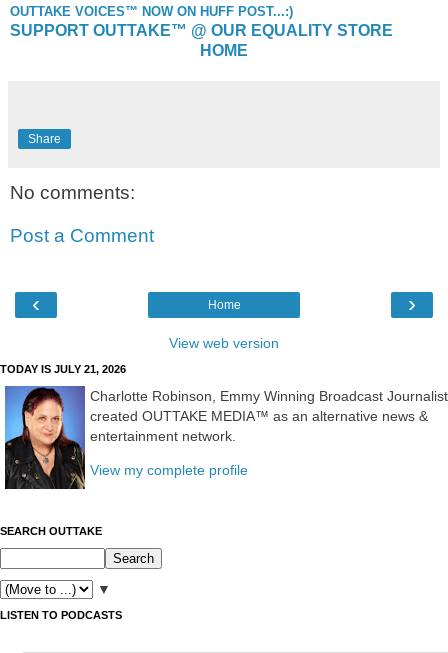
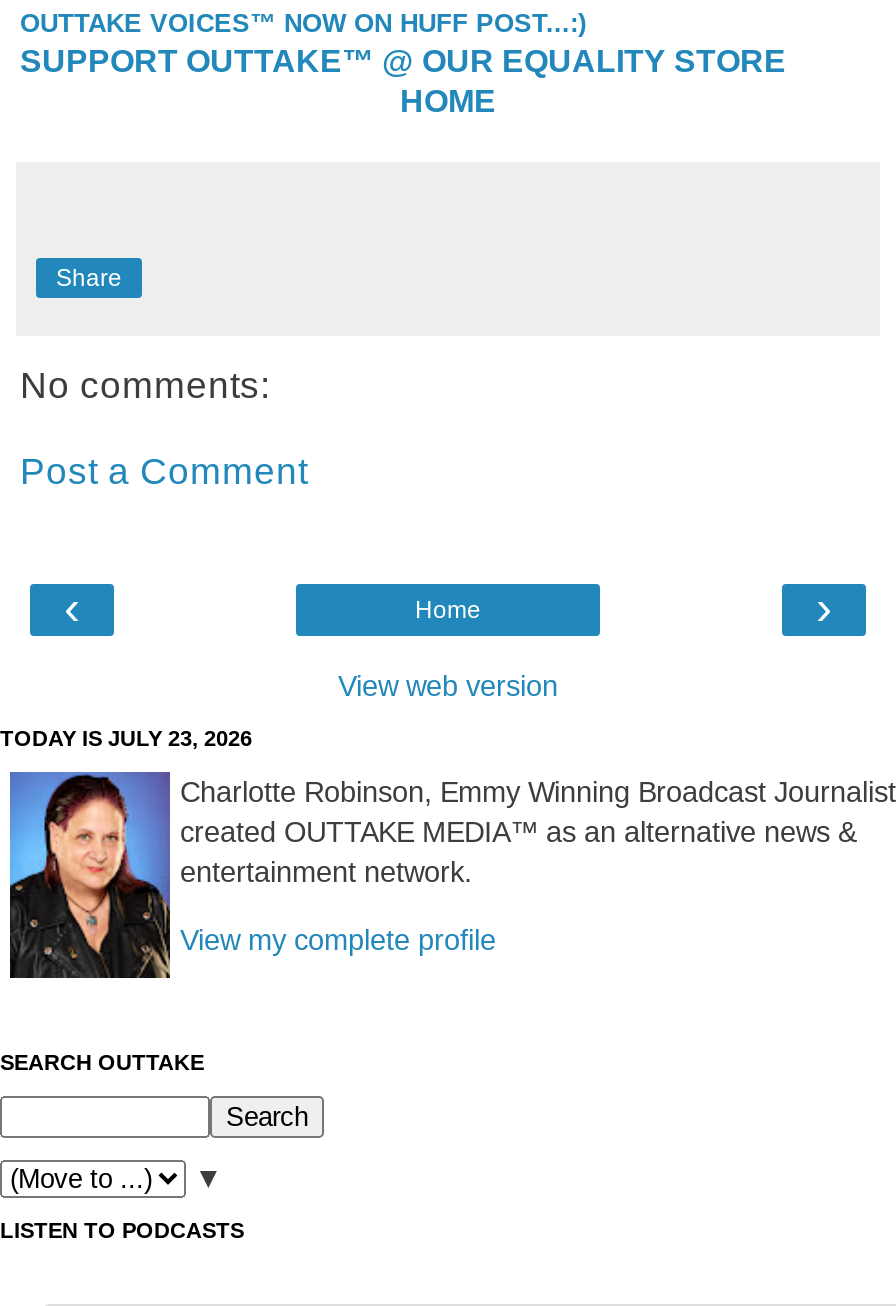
- TODAY IS JULY 21, 2026
+ TODAY IS JULY 23, 2026
